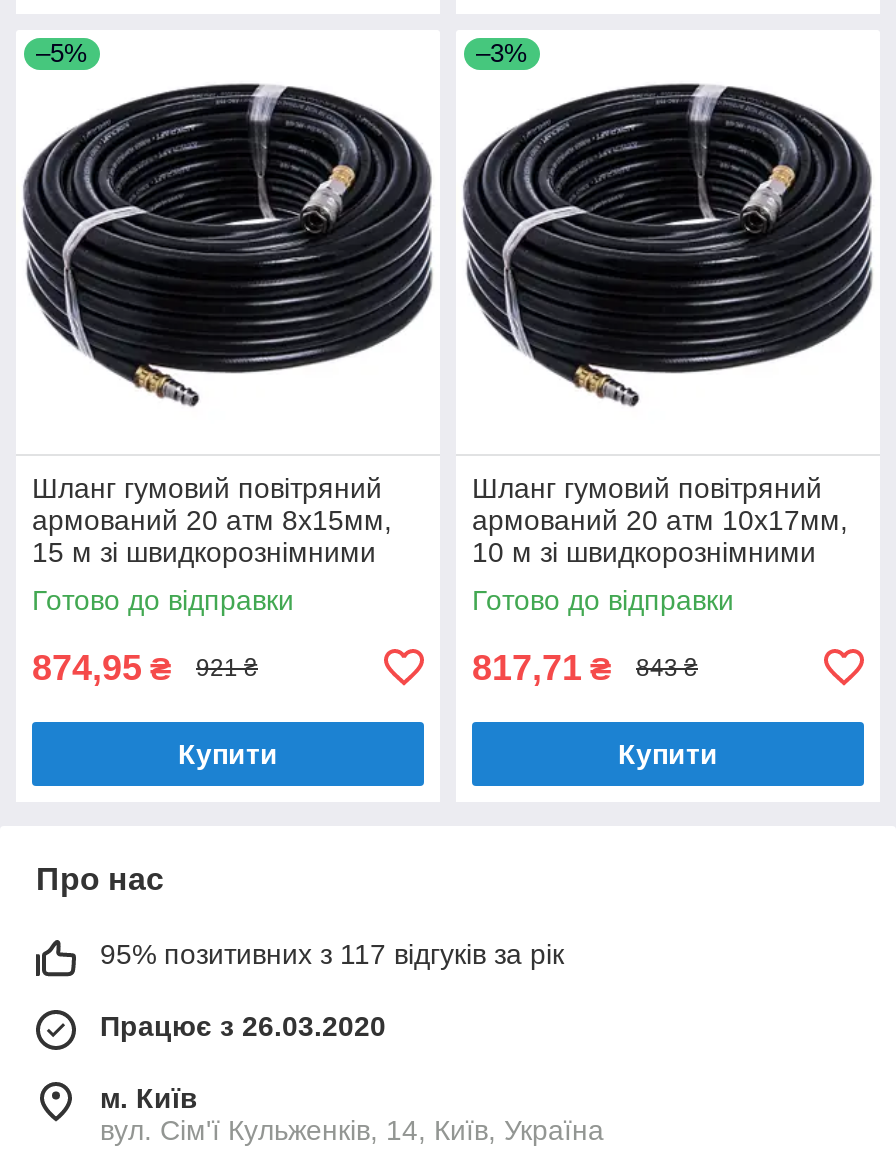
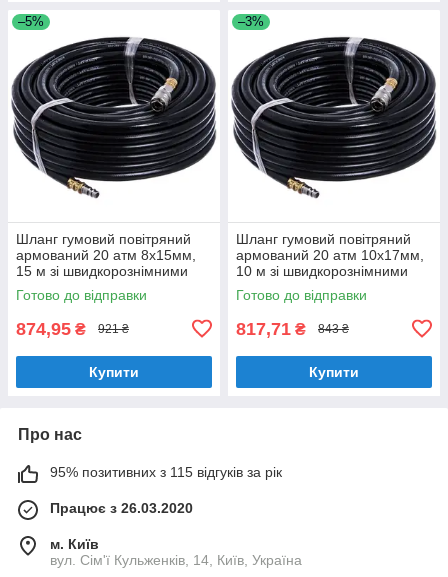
- 95% позитивних з 117 відгуків за рік
+ 95% позитивних з 115 відгуків за рік
